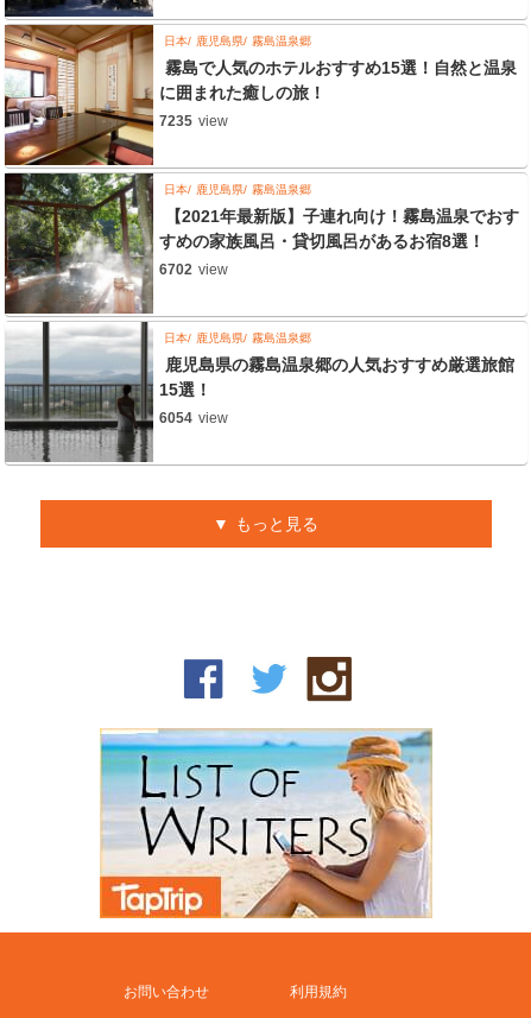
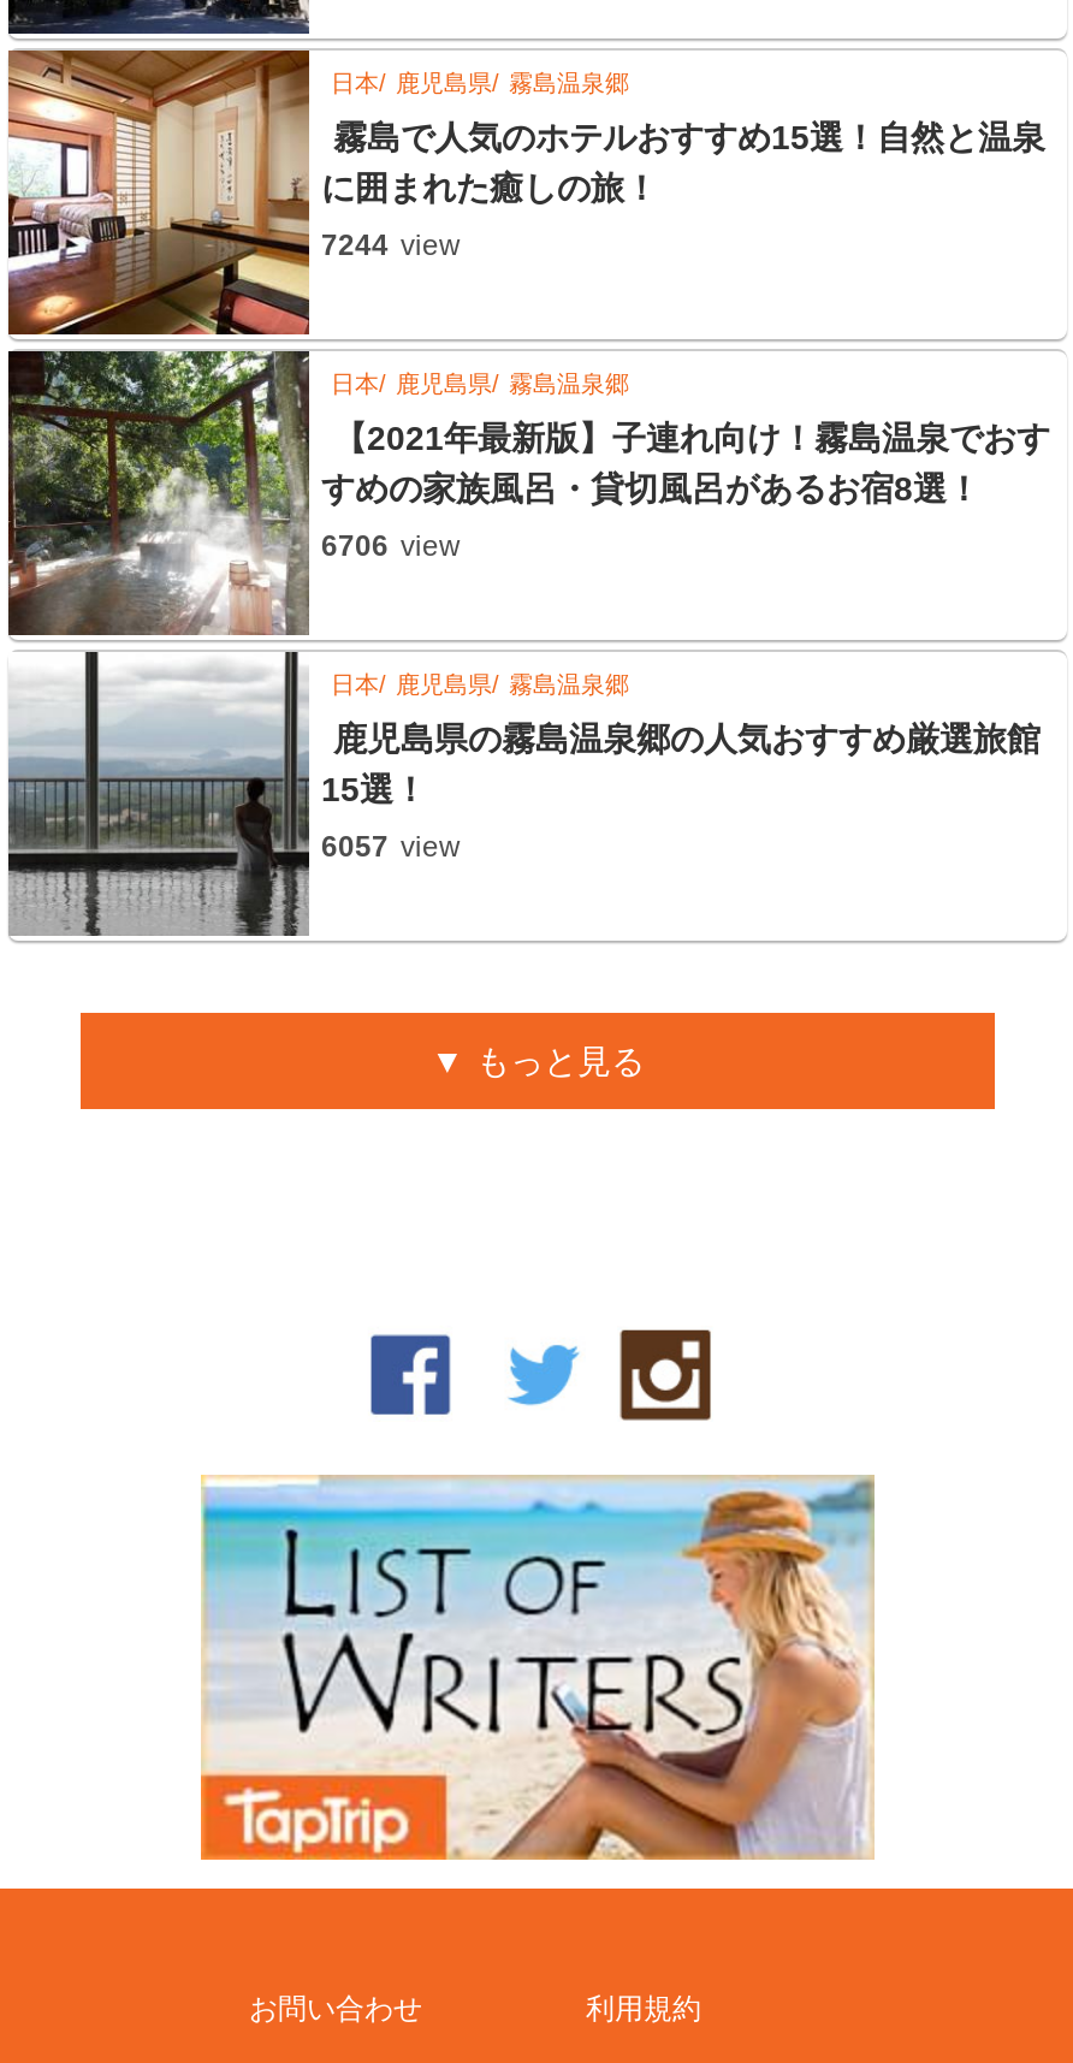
- 7235 view
+ 7244 view

- 6702 view
+ 6706 view

- 6054 view
+ 6057 view
